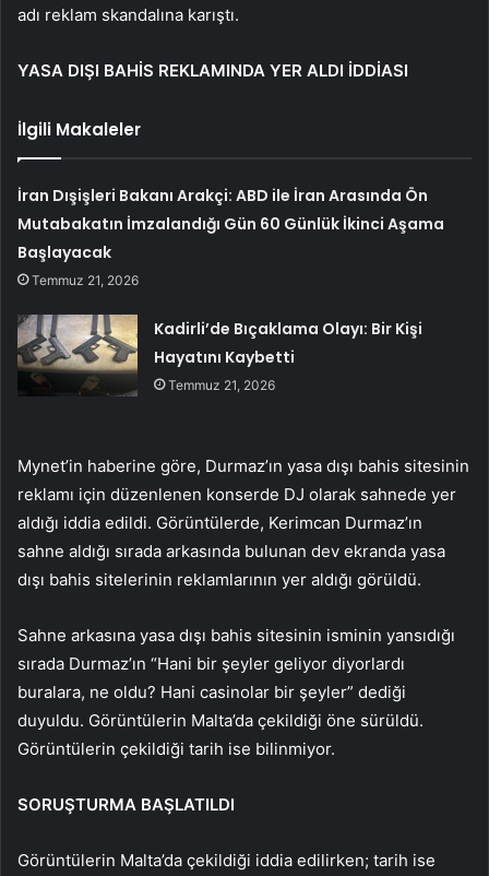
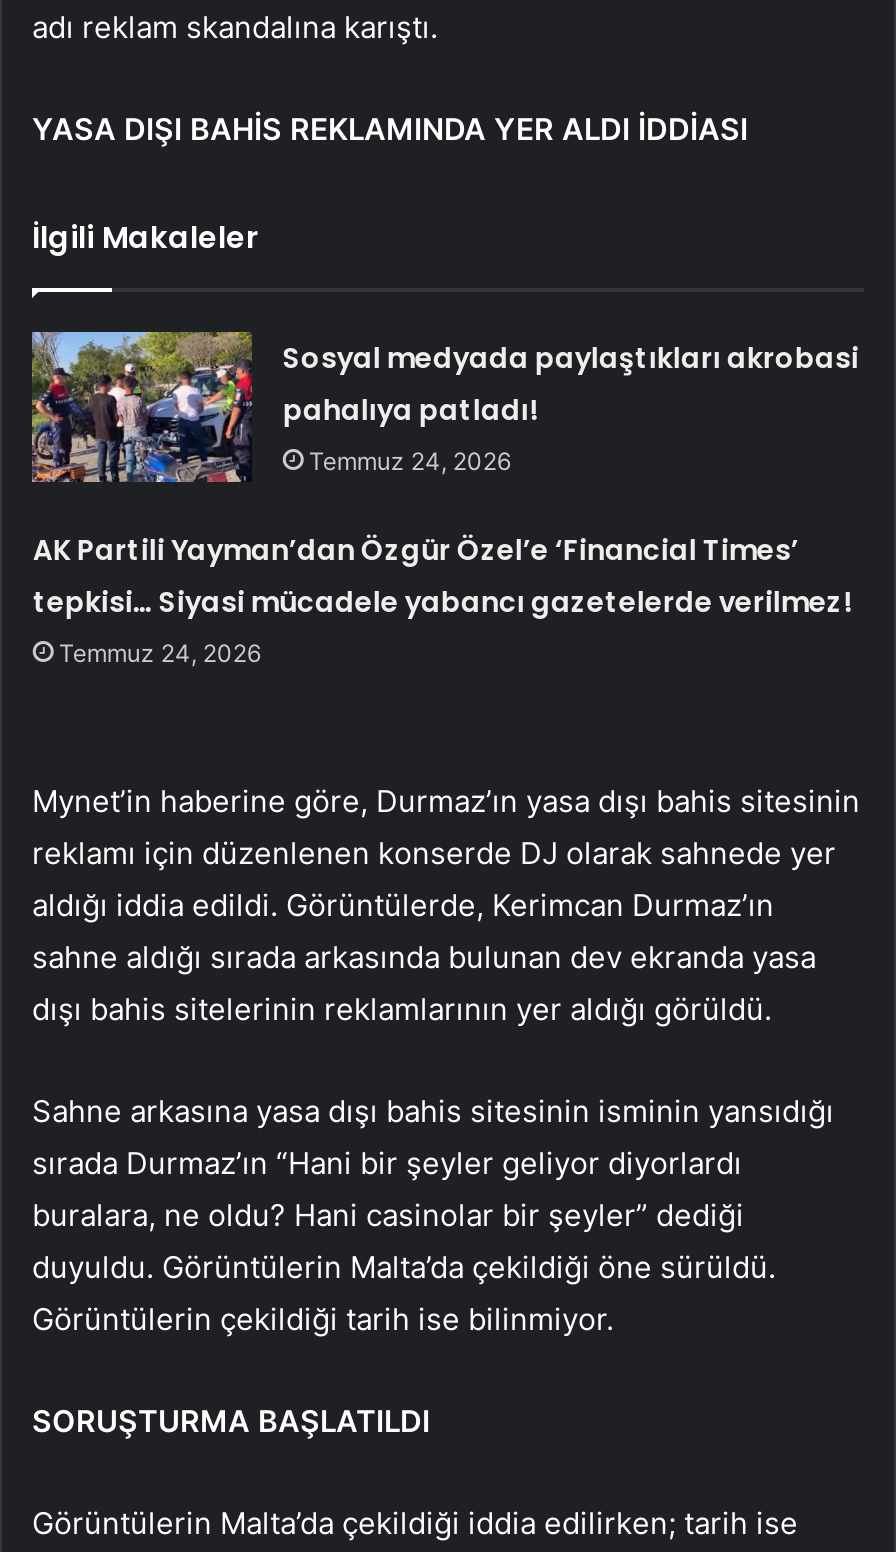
- İran Dışişleri Bakanı Arakçi: ABD ile İran Arasında Ön
- Mutabakatın İmzalandığı Gün 60 Günlük İkinci Aşama
- Başlayacak
- Temmuz 21, 2026
+ Sosyal medyada paylaştıkları akrobasi
+ pahalıya patladı!
+ Temmuz 24, 2026

- Kadirli’de Bıçaklama Olayı: Bir Kişi
- Hayatını Kaybetti
- Temmuz 21, 2026
+ AK Partili Yayman’dan Özgür Özel’e ‘Financial Times’
+ tepkisi… Siyasi mücadele yabancı gazetelerde verilmez!
+ Temmuz 24, 2026
